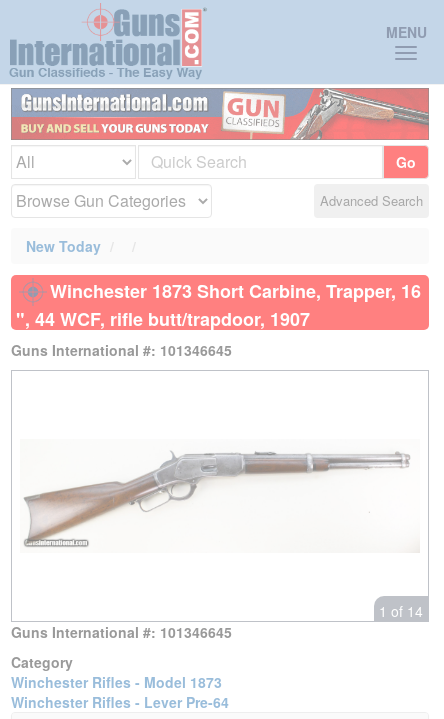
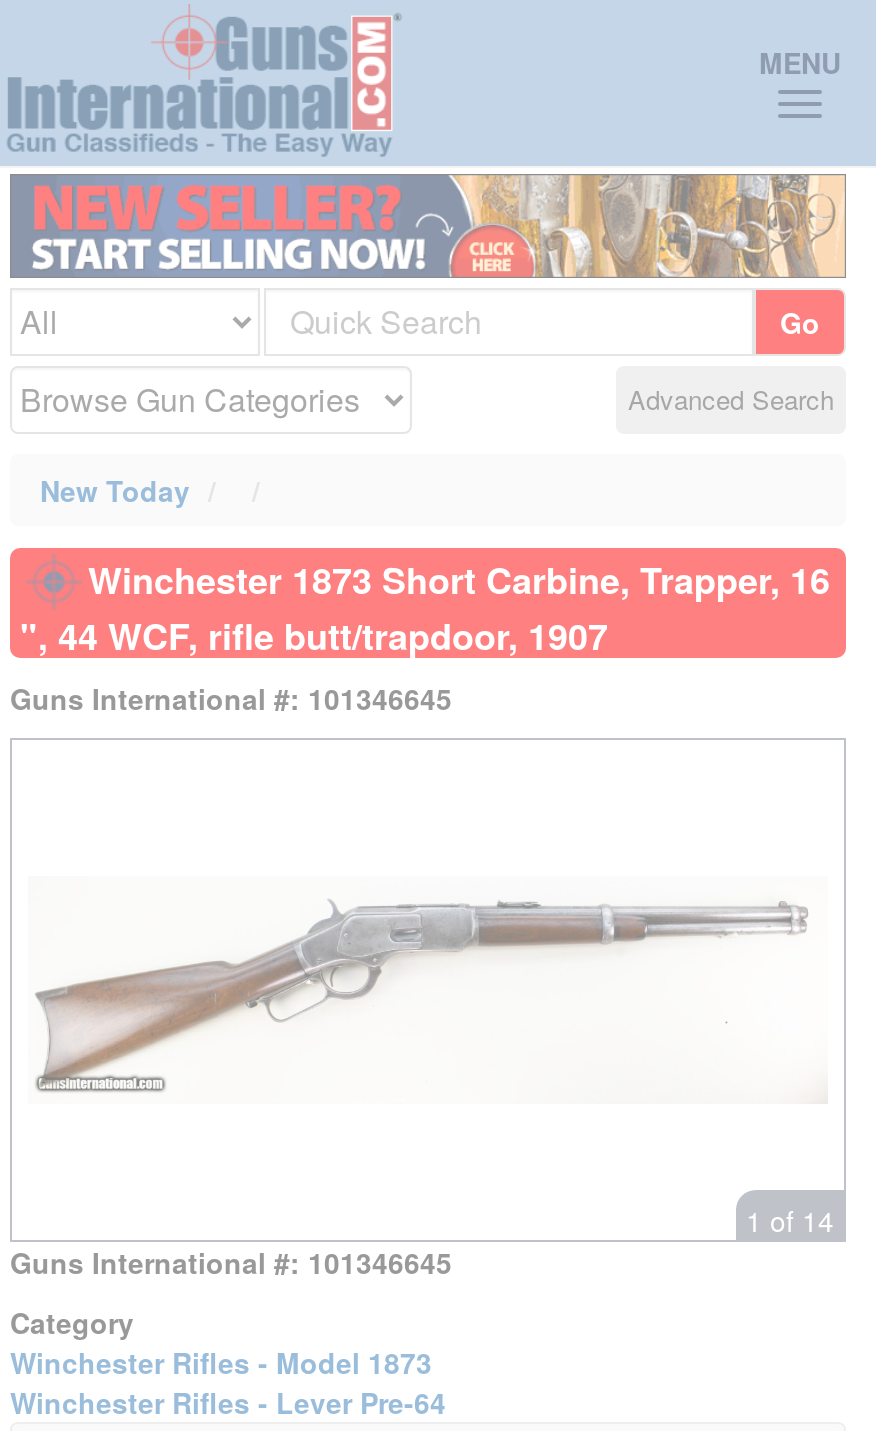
- [image]
+ [image]
